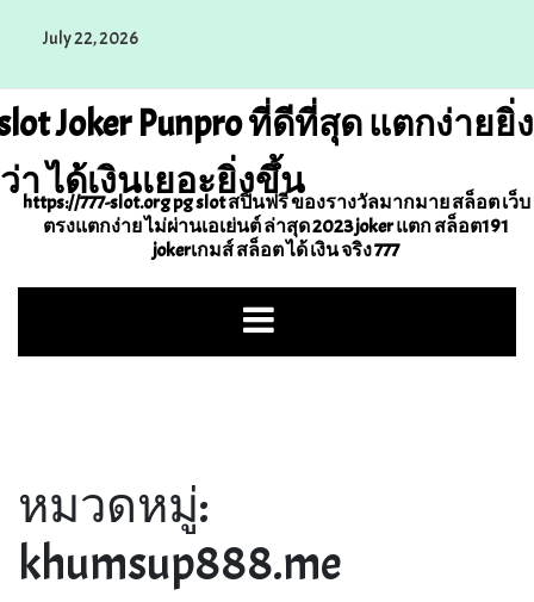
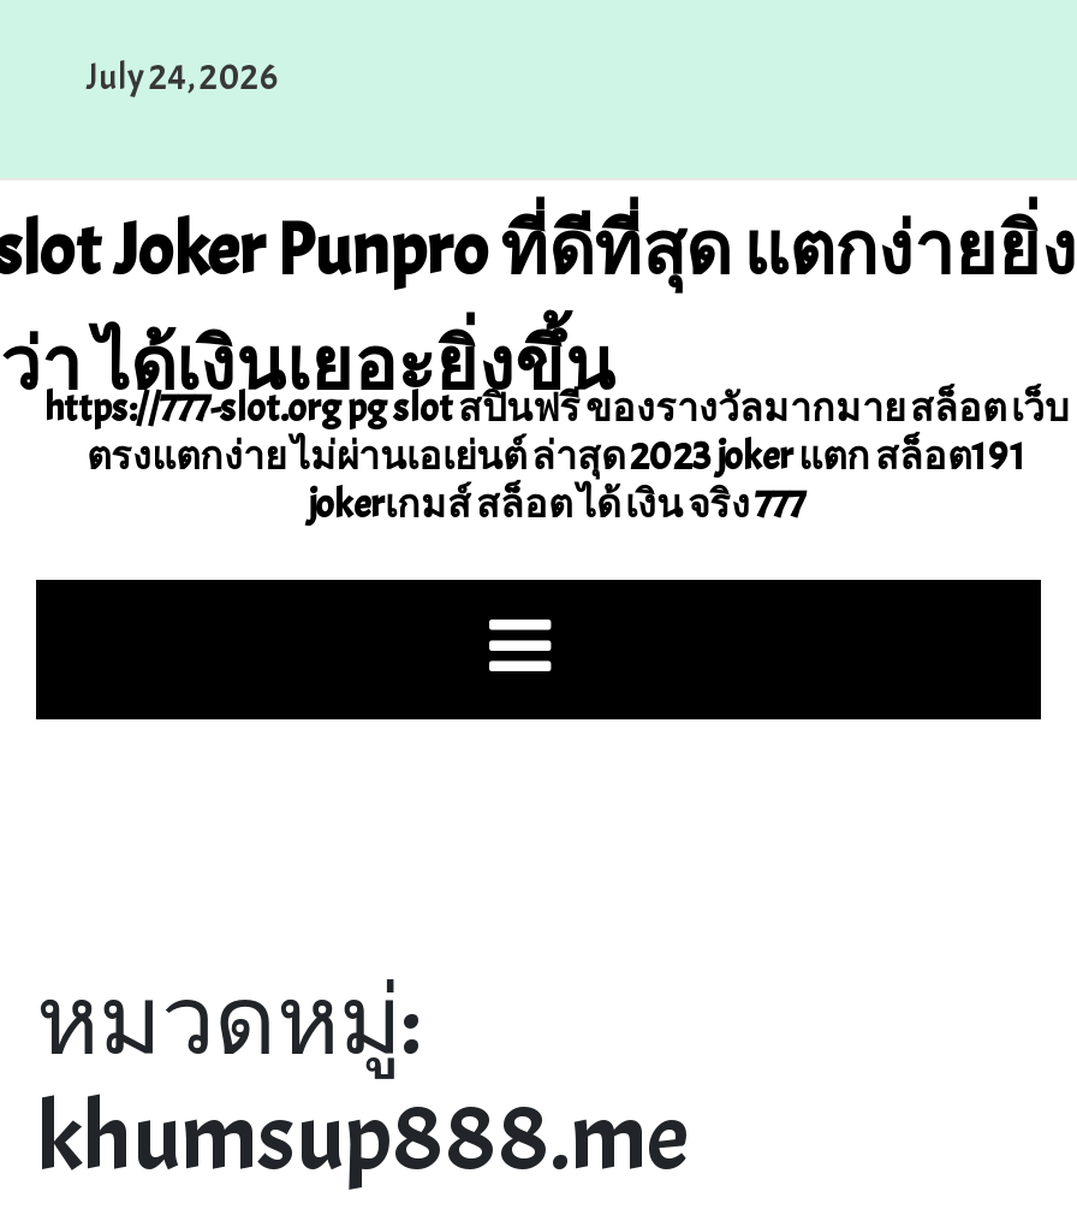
- July 22, 2026
+ July 24, 2026
